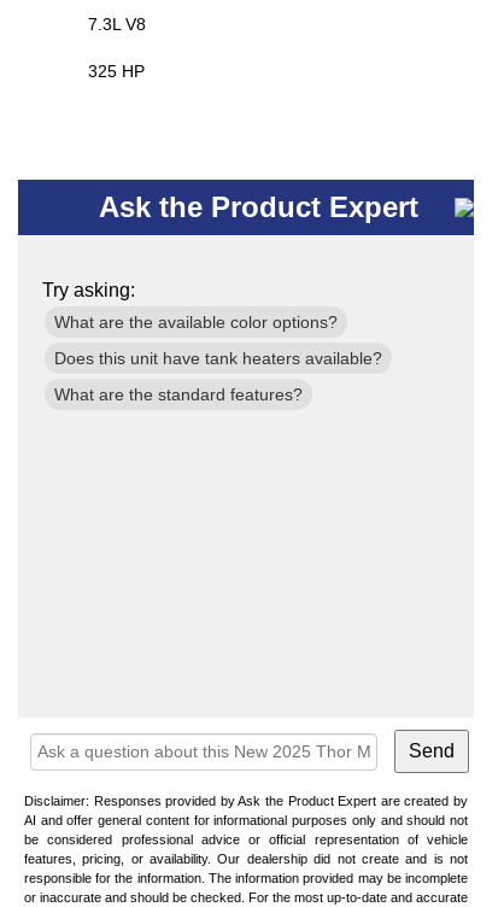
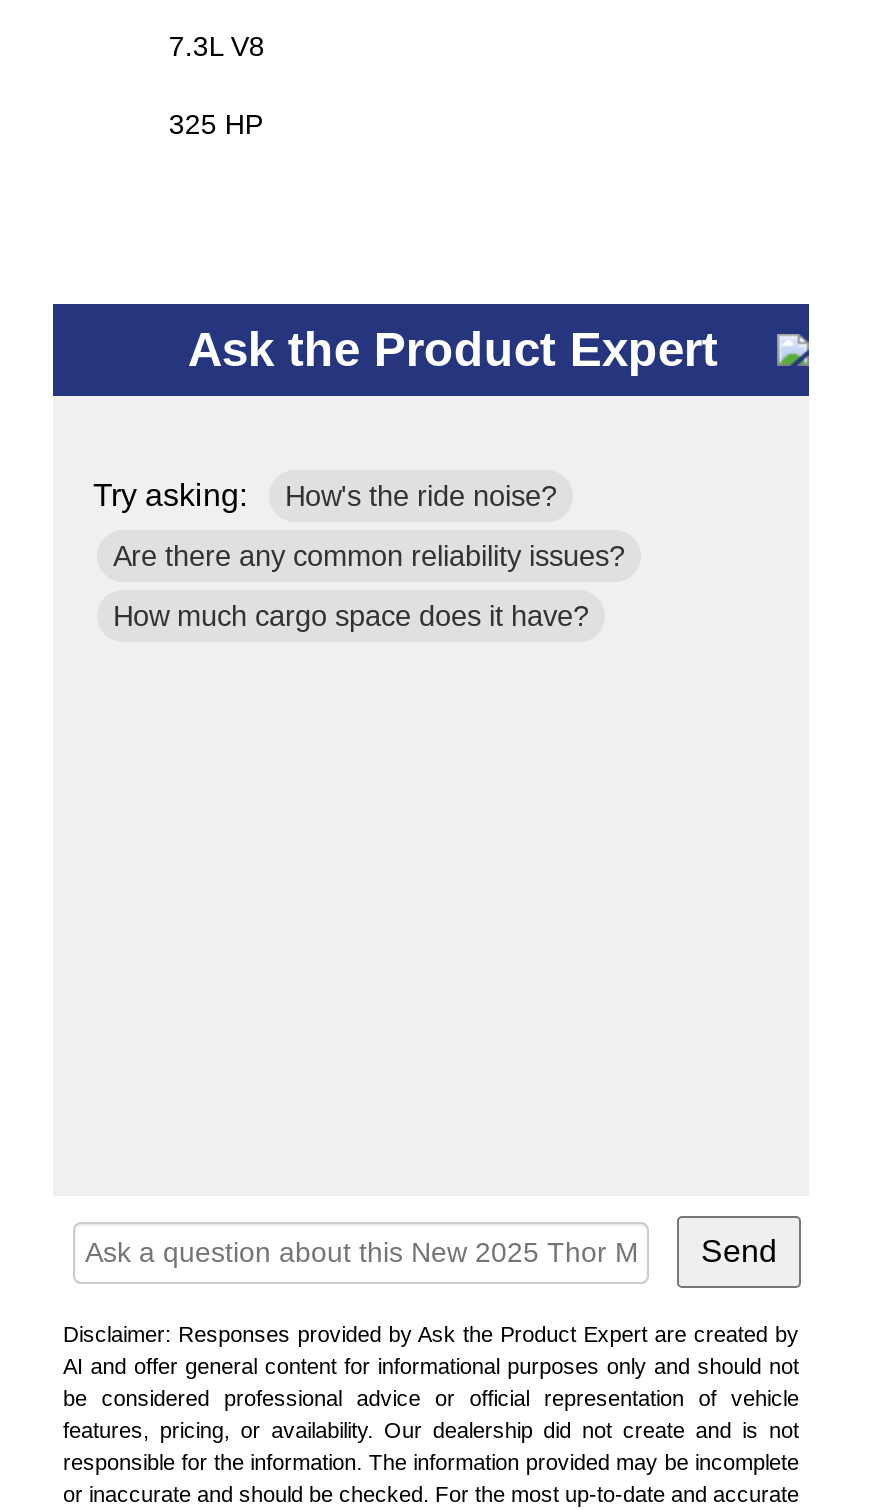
- What are the available color options?
+ How's the ride noise?

- Does this unit have tank heaters available?
+ Are there any common reliability issues?

- What are the standard features?
+ How much cargo space does it have?
